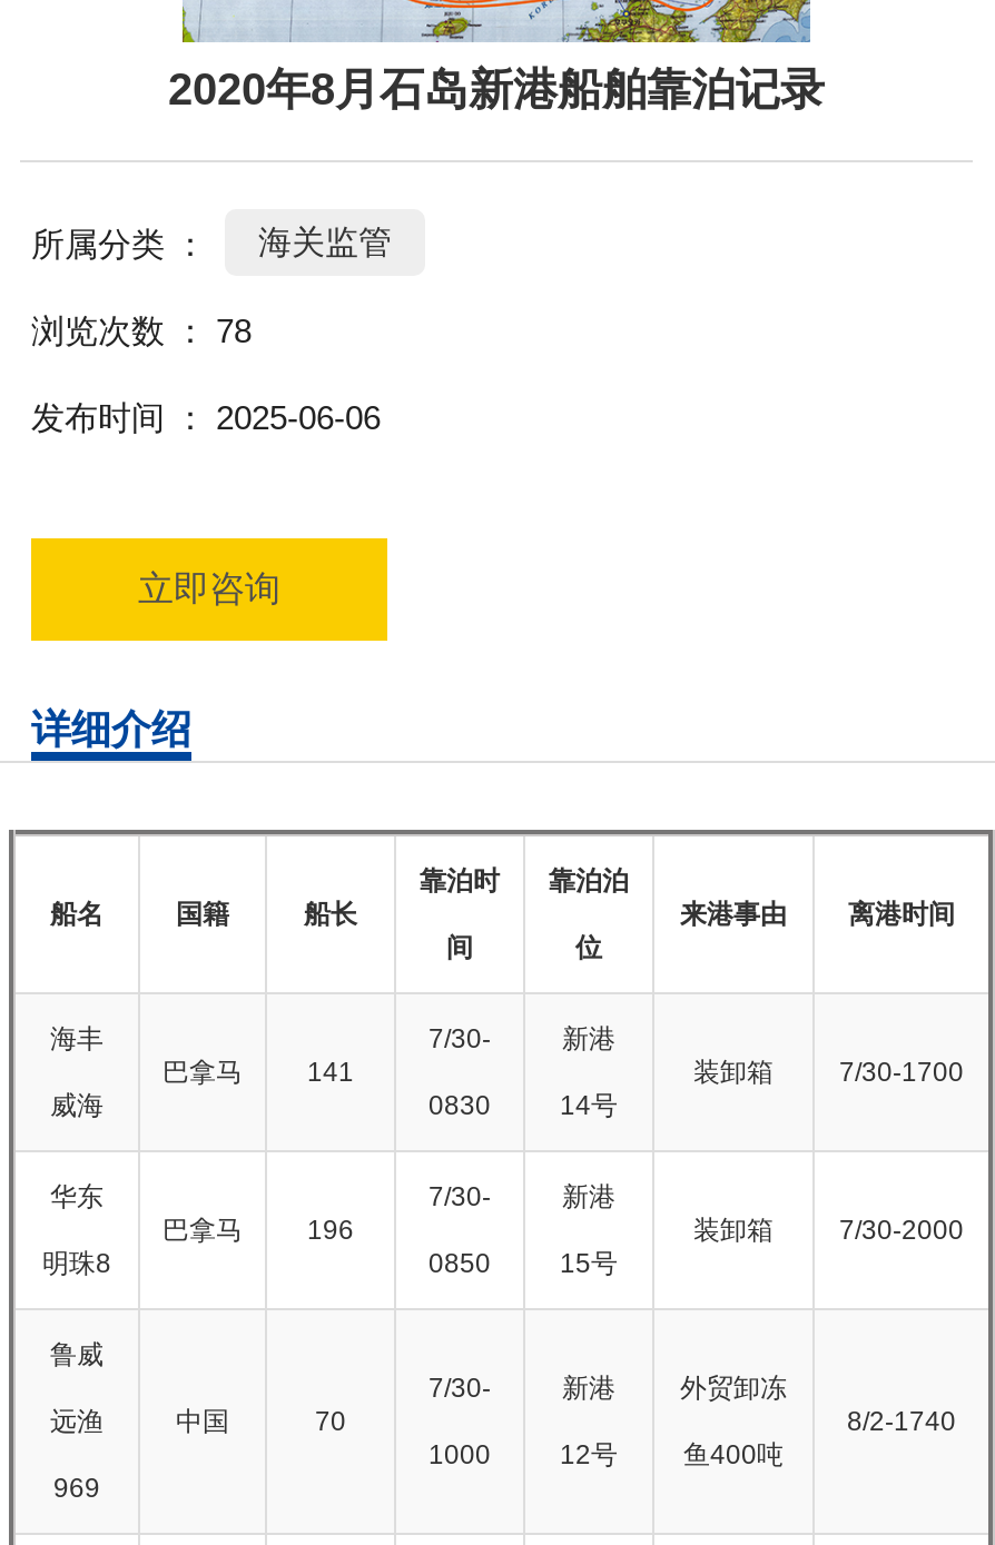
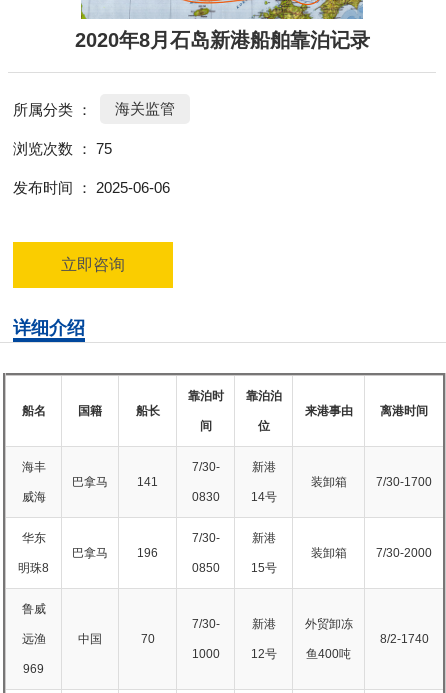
- 浏览次数 ：78
+ 浏览次数 ：75
